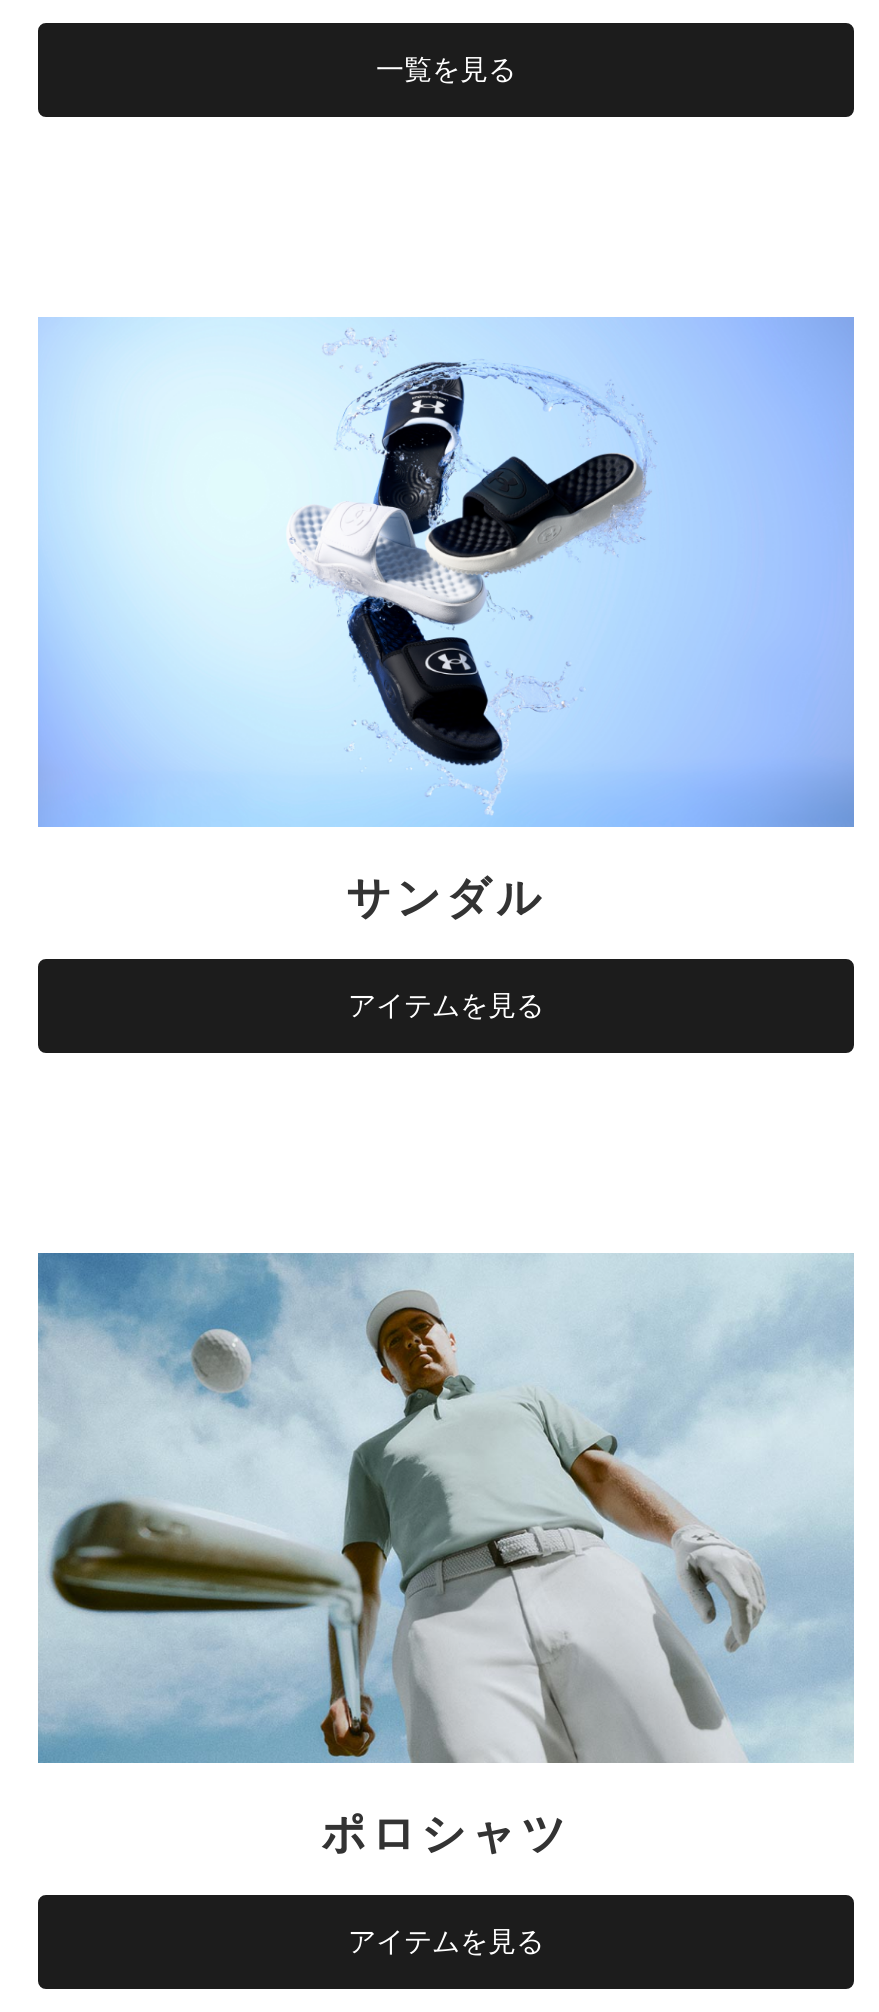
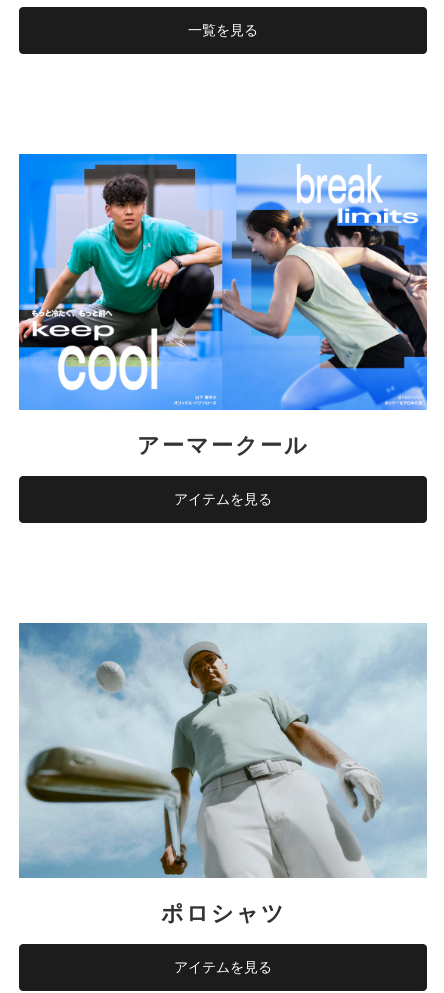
- [image]
- サンダル
+ [image]
+ アーマークール
